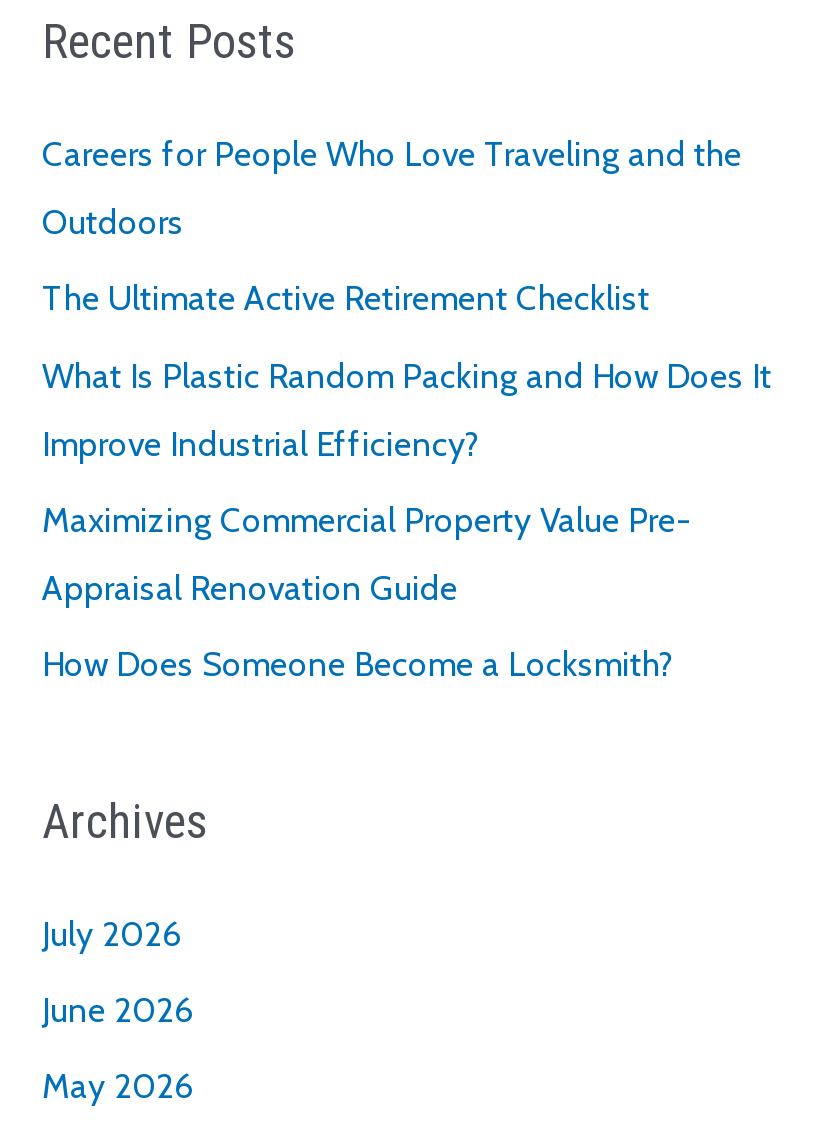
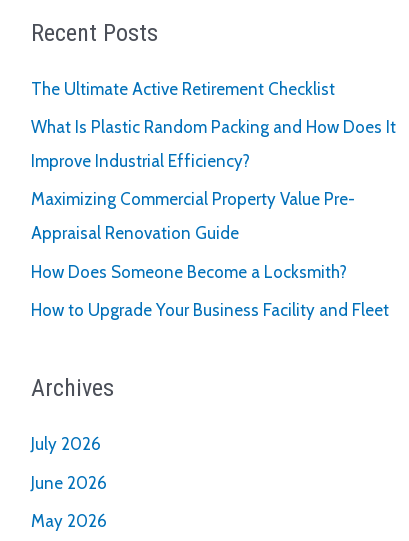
- Careers for People Who Love Traveling and the
- Outdoors

moved up: The Ultimate Active Retirement Checklist | What Is Plastic Random Packing and How Does It | Improve Industrial Efficiency? | Maximizing Commercial Property Value Pre- | Appraisal Renovation Guide | How Does Someone Become a Locksmith?

+ How to Upgrade Your Business Facility and Fleet
